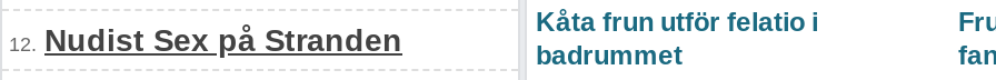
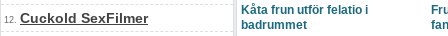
- 12. Nudist Sex på Stranden
+ 12. Cuckold SexFilmer
